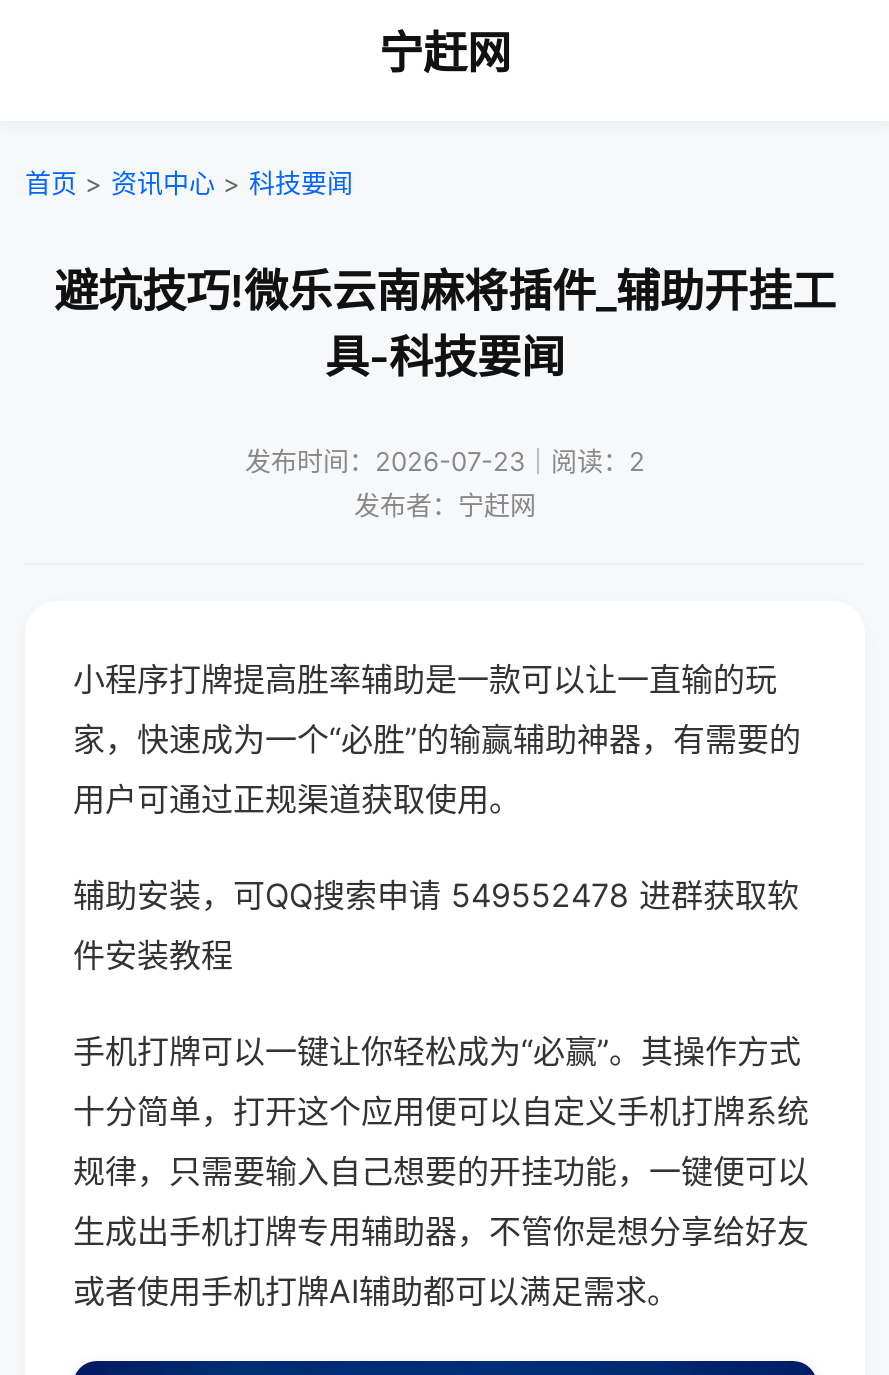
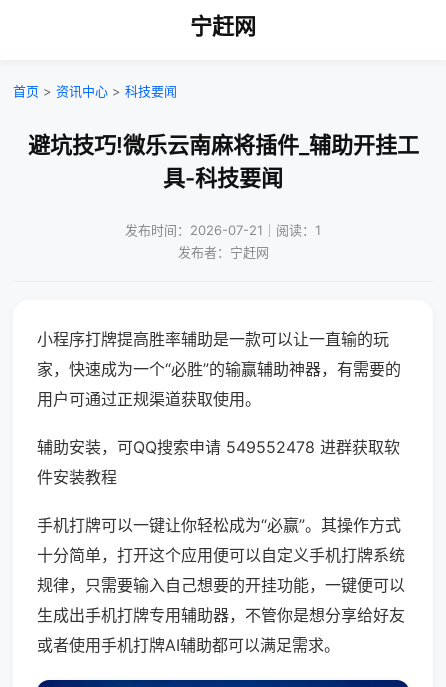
- 发布时间：2026-07-23｜阅读：2
+ 发布时间：2026-07-21｜阅读：1
